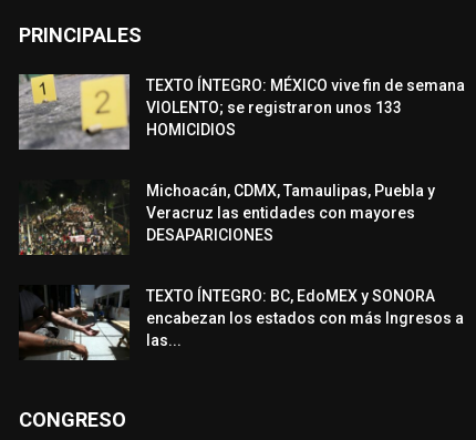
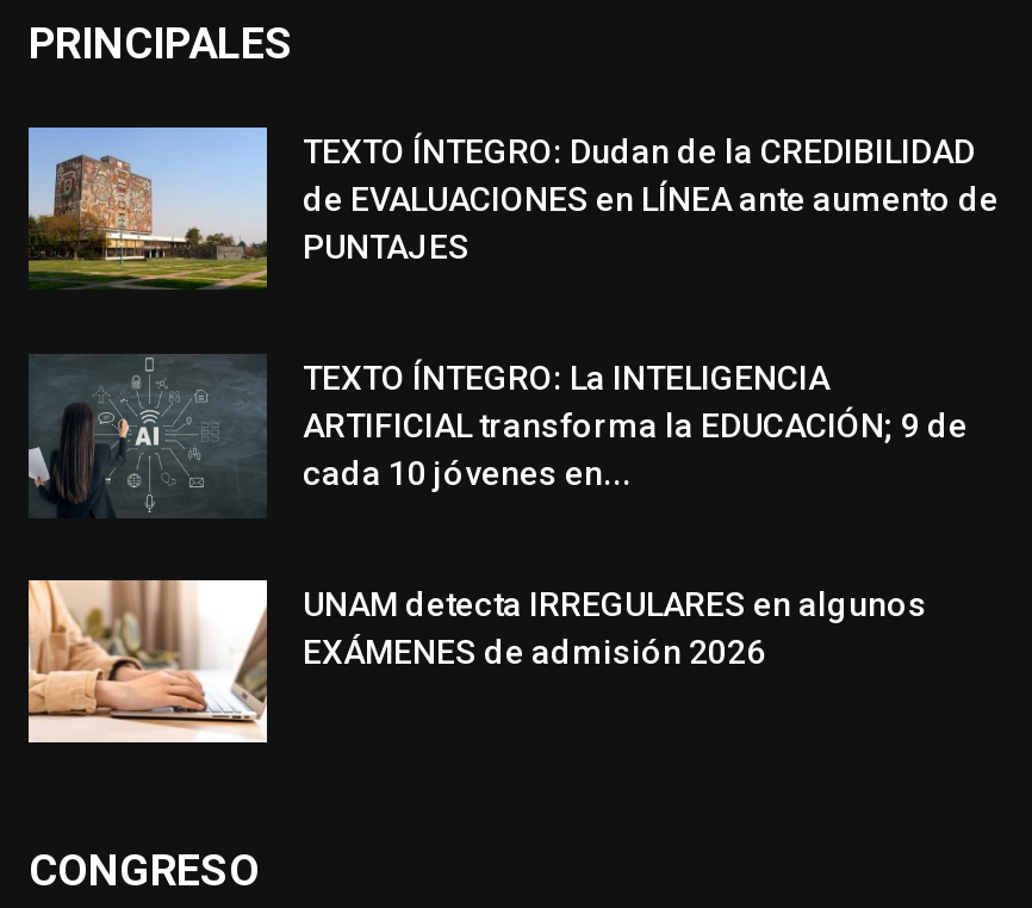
- [image]
- TEXTO ÍNTEGRO: MÉXICO vive fin de semana
- VIOLENTO; se registraron unos 133
- HOMICIDIOS
+ [image]
+ TEXTO ÍNTEGRO: Dudan de la CREDIBILIDAD
+ de EVALUACIONES en LÍNEA ante aumento de
+ PUNTAJES

- [image]
- Michoacán, CDMX, Tamaulipas, Puebla y
- Veracruz las entidades con mayores
- DESAPARICIONES
+ [image]
+ TEXTO ÍNTEGRO: La INTELIGENCIA
+ ARTIFICIAL transforma la EDUCACIÓN; 9 de
+ cada 10 jóvenes en...

- [image]
- TEXTO ÍNTEGRO: BC, EdoMEX y SONORA
- encabezan los estados con más Ingresos a
- las...
+ [image]
+ UNAM detecta IRREGULARES en algunos
+ EXÁMENES de admisión 2026
